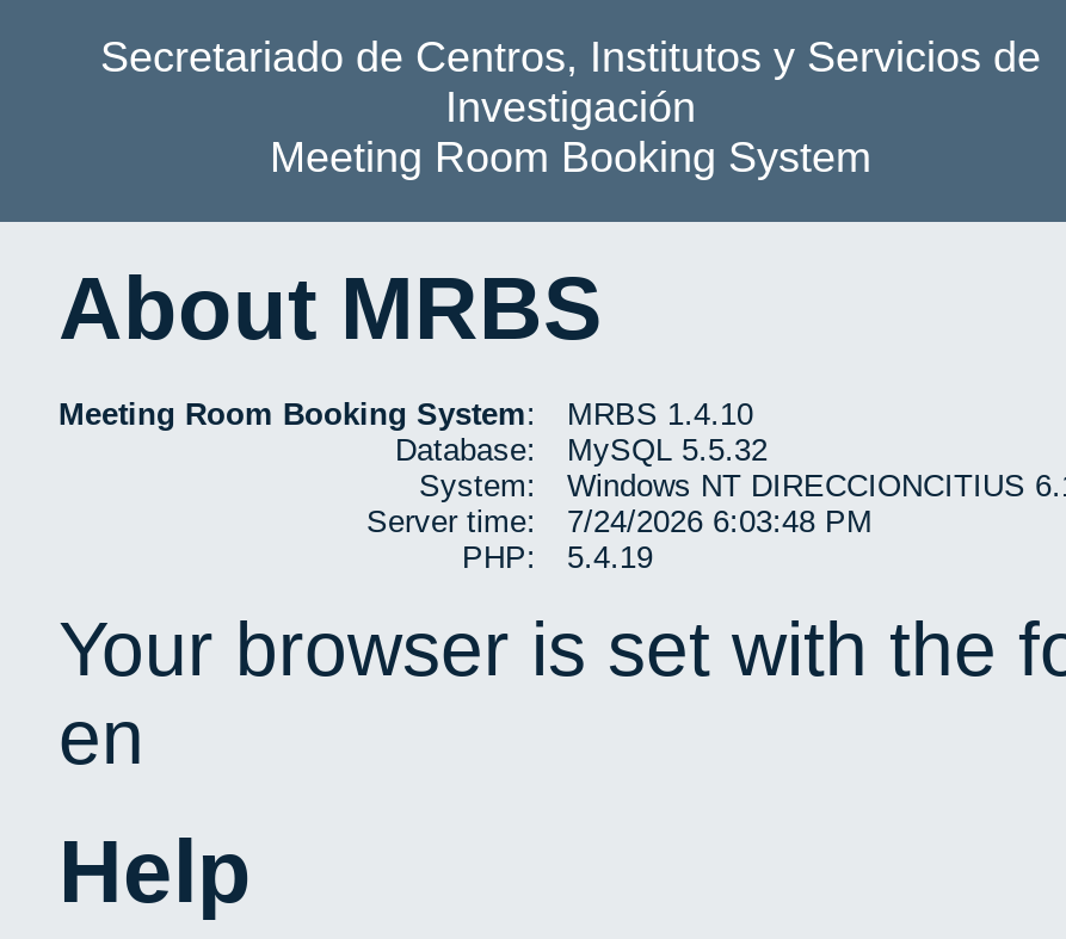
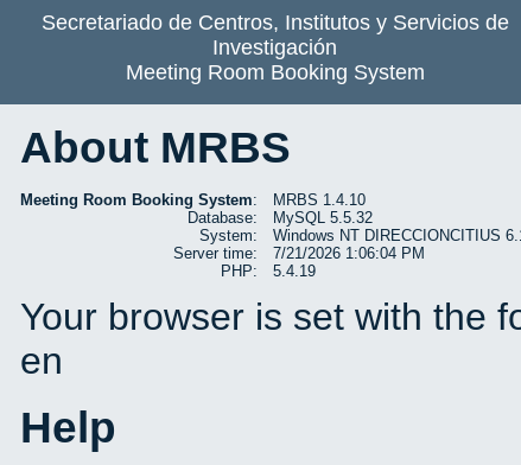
- Server time: 7/24/2026 6:03:48 PM
+ Server time: 7/21/2026 1:06:04 PM
